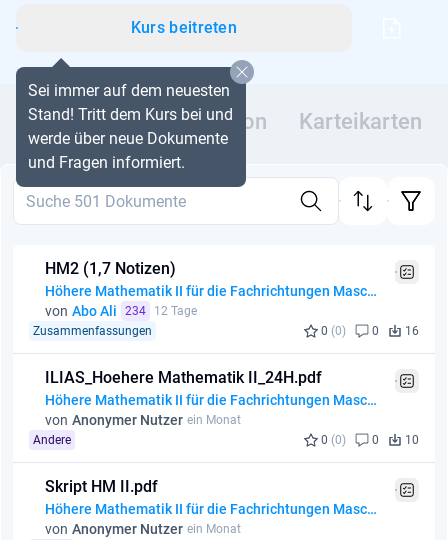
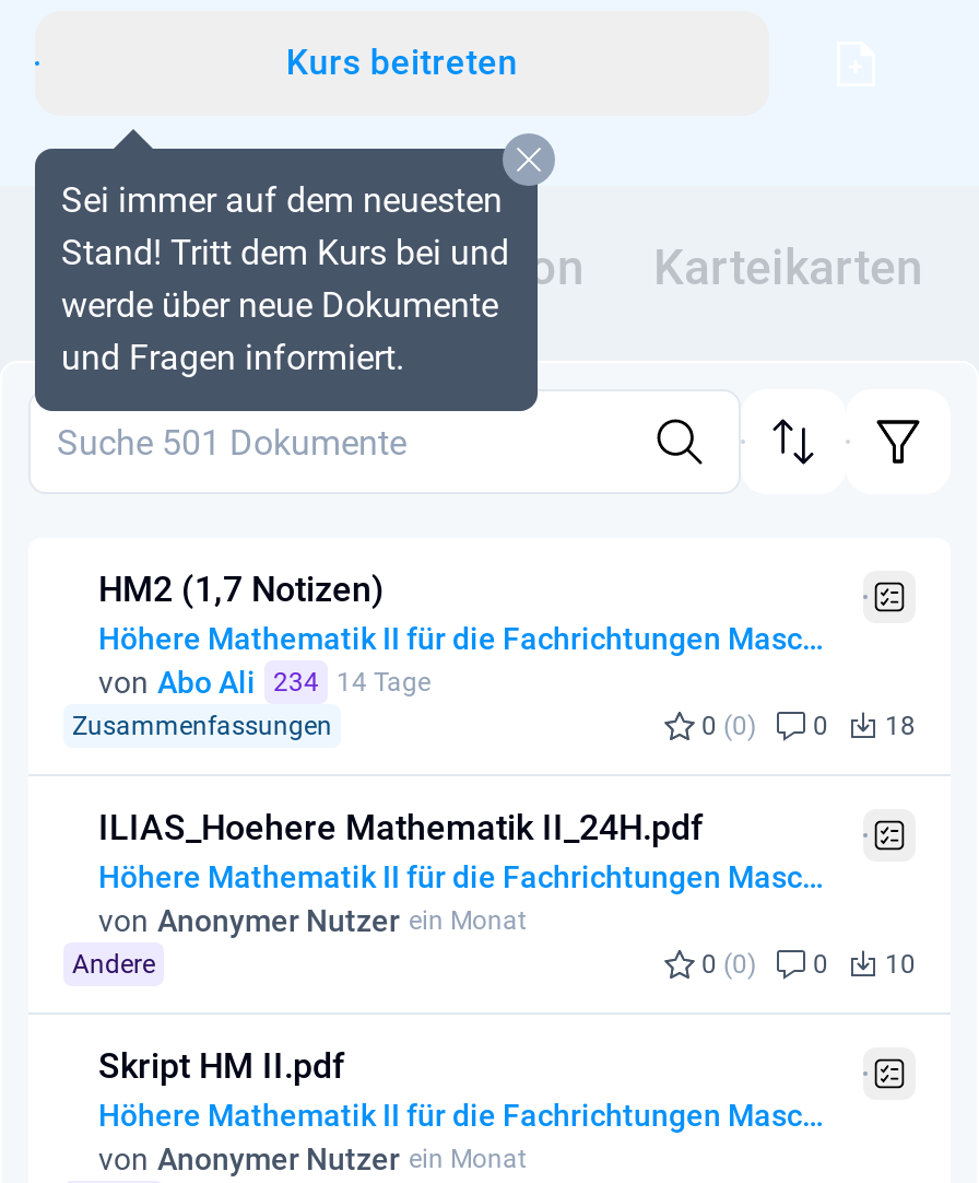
- von Abo Ali 234 12 Tage
+ von Abo Ali 234 14 Tage

- 0 (0) 0 16
+ 0 (0) 0 18
